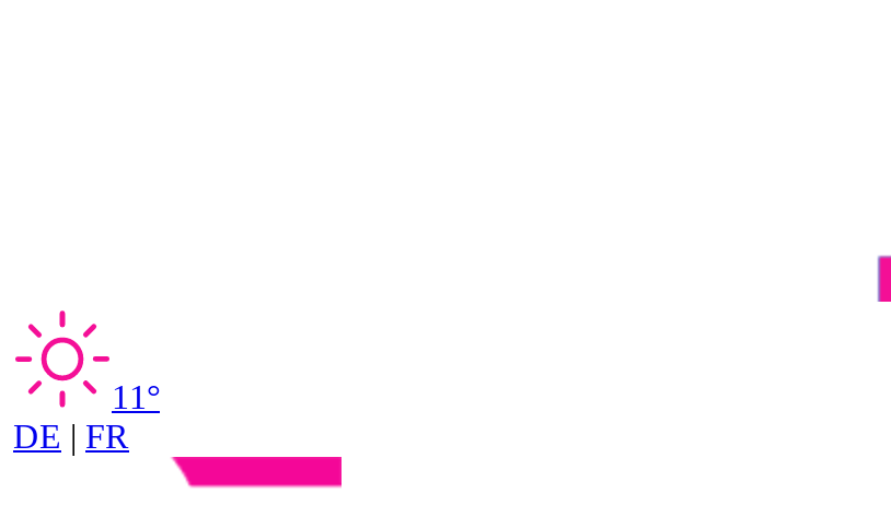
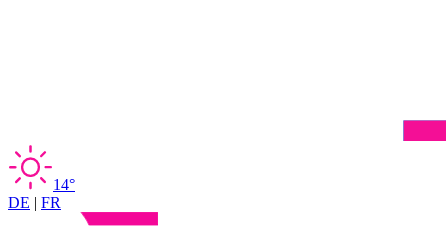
- 11°
+ 14°
